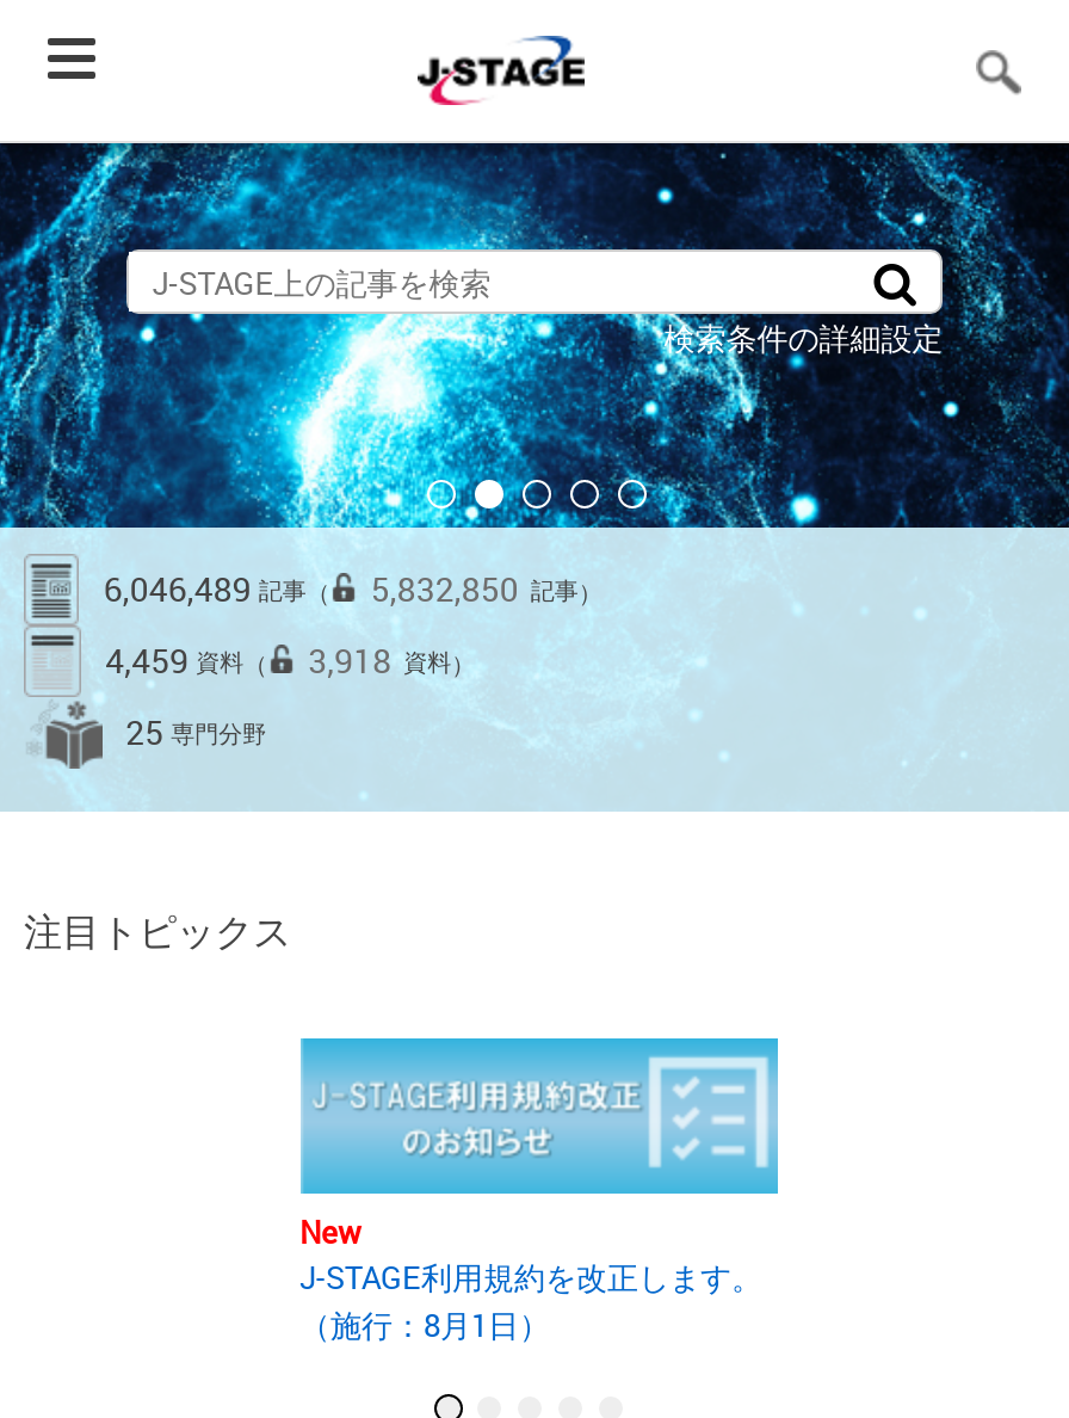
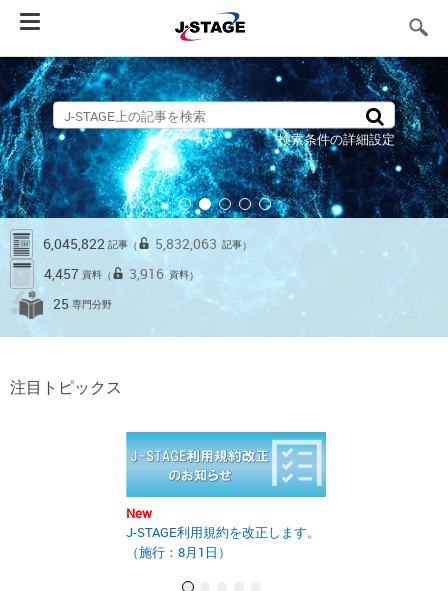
- 6,046,489記事（
+ 6,045,822記事（

- 5,832,850 記事）
+ 5,832,063 記事）

- 4,459資料（
+ 4,457資料（

- 3,918 資料）
+ 3,916 資料）
